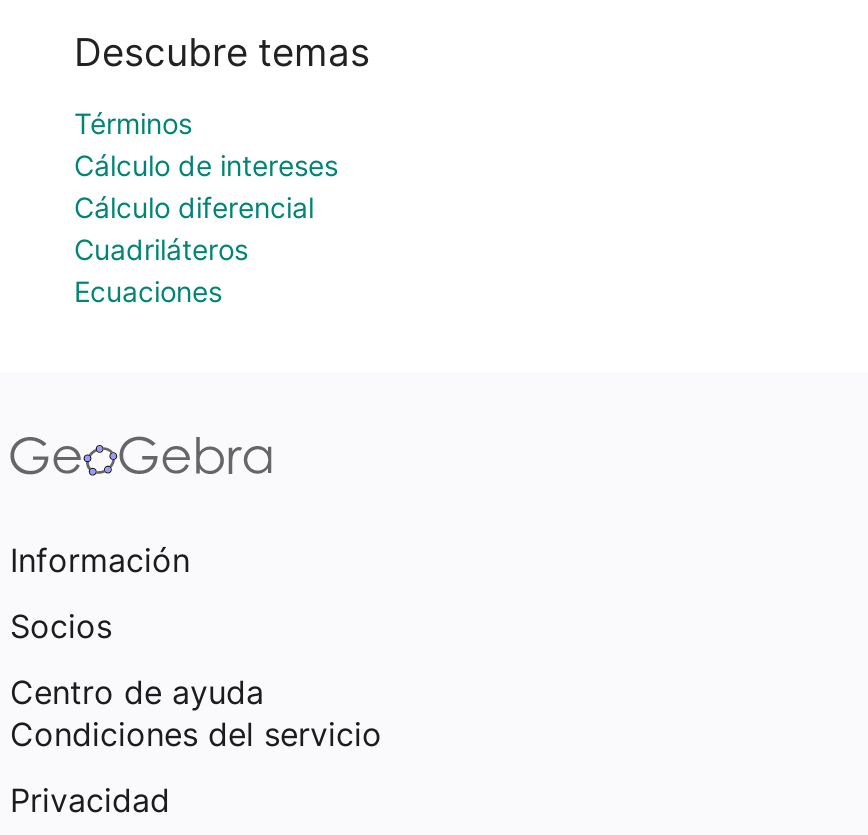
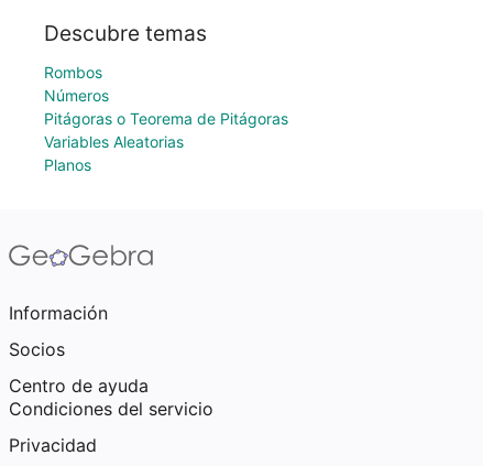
- Términos
- Cálculo de intereses
- Cálculo diferencial
- Cuadriláteros
- Ecuaciones
+ Rombos
+ Números
+ Pitágoras o Teorema de Pitágoras
+ Variables Aleatorias
+ Planos
